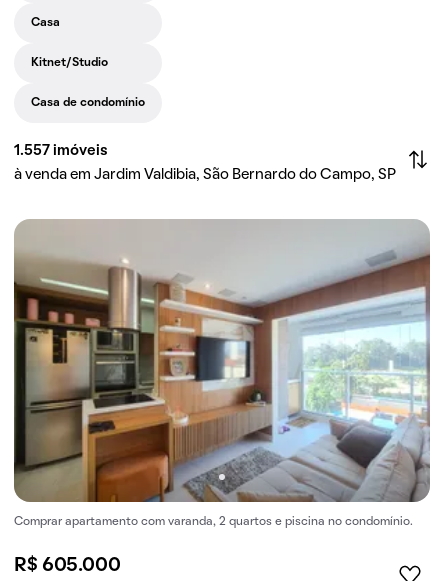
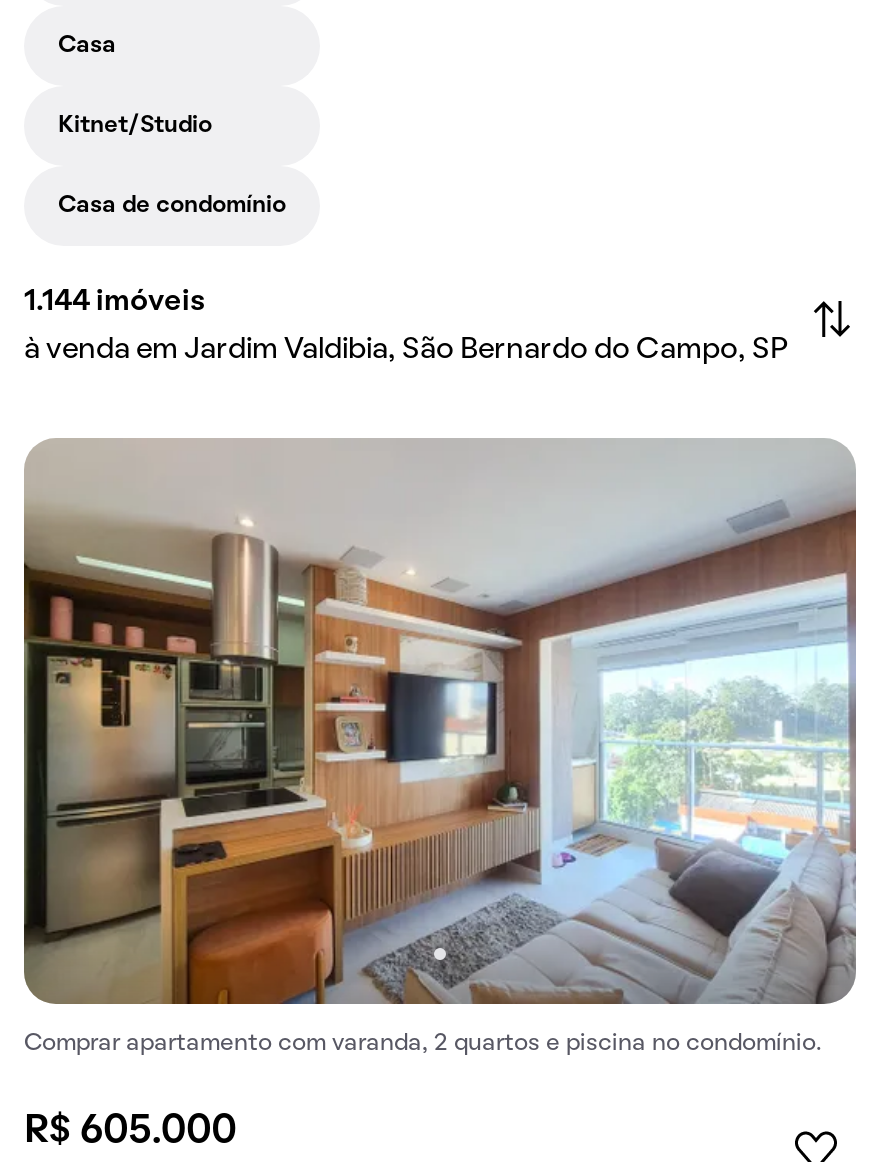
- 1.557 imóveis
+ 1.144 imóveis
